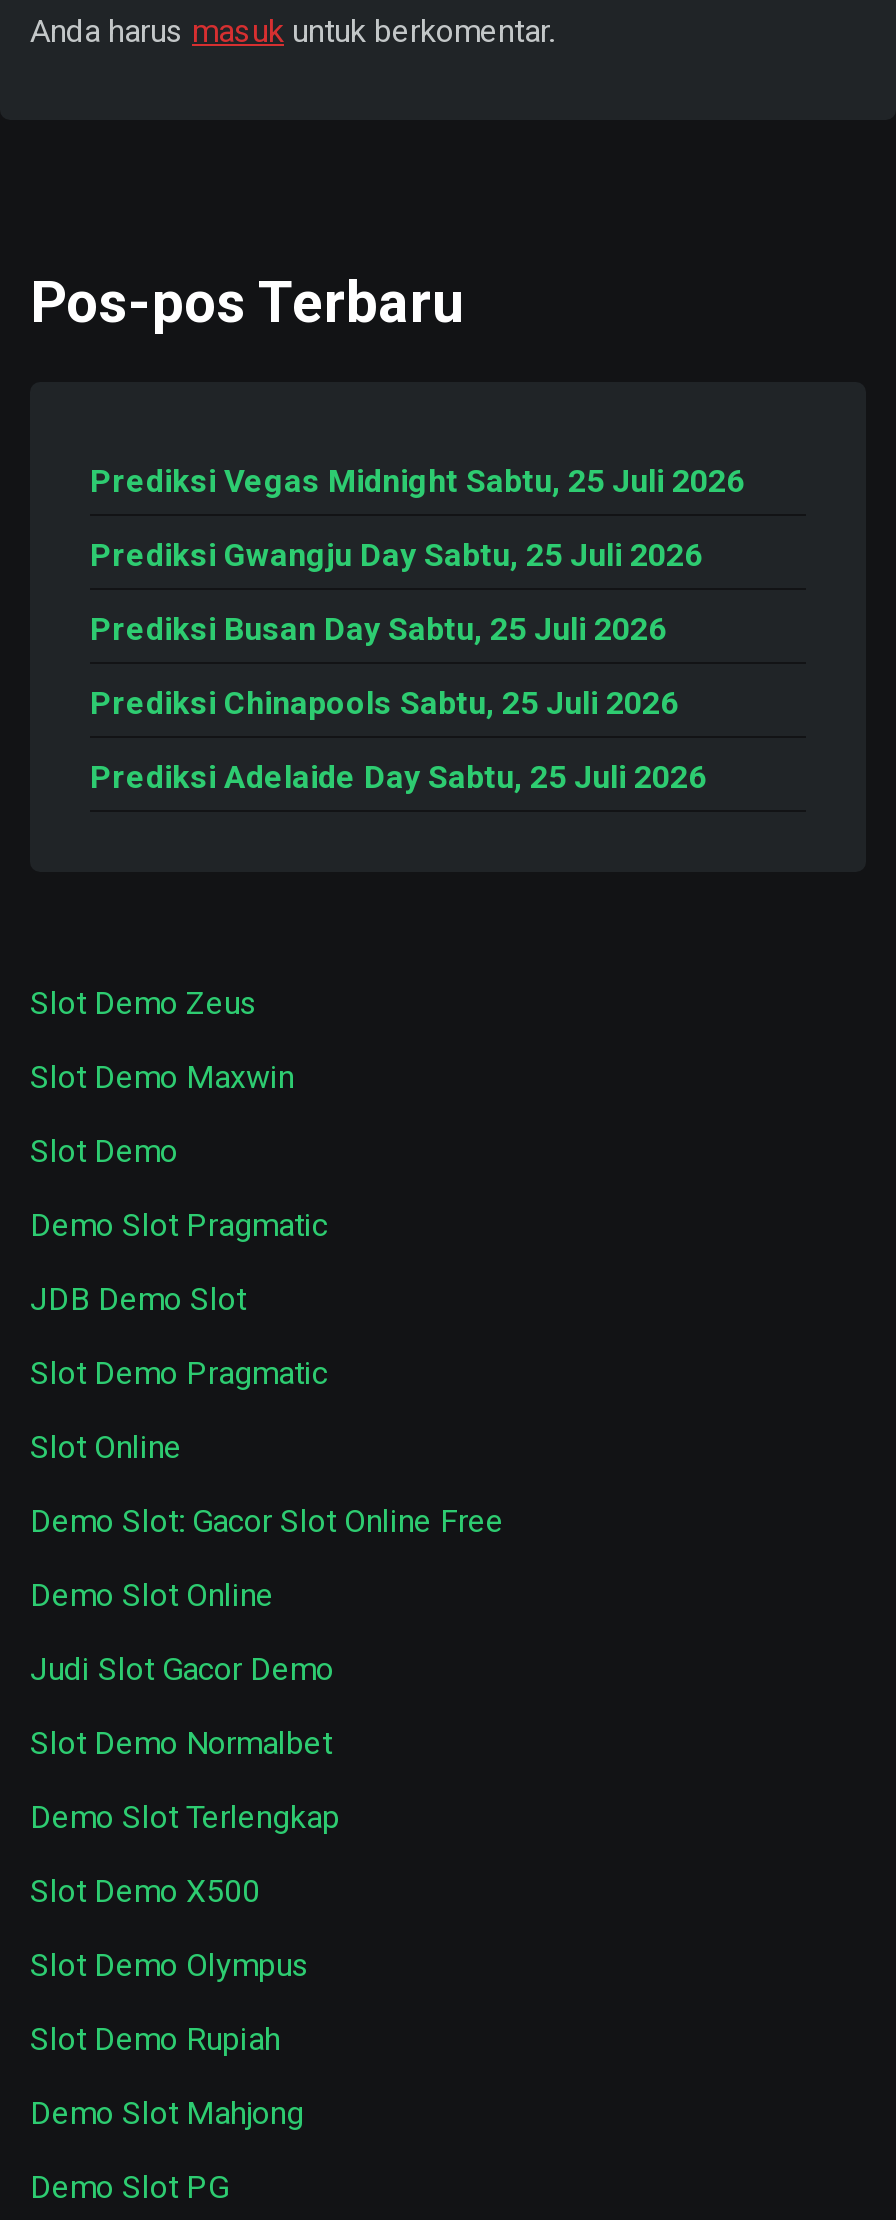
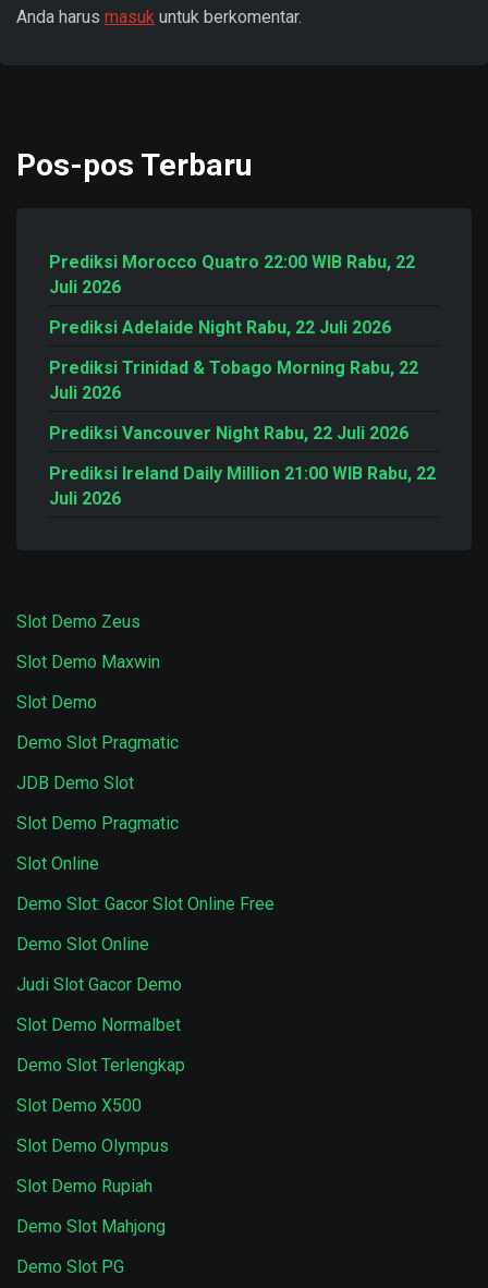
- Prediksi Vegas Midnight Sabtu, 25 Juli 2026
+ Prediksi Morocco Quatro 22:00 WIB Rabu, 22
+ Juli 2026

- Prediksi Gwangju Day Sabtu, 25 Juli 2026
+ Prediksi Adelaide Night Rabu, 22 Juli 2026

- Prediksi Busan Day Sabtu, 25 Juli 2026
+ Prediksi Trinidad & Tobago Morning Rabu, 22
+ Juli 2026

- Prediksi Chinapools Sabtu, 25 Juli 2026
+ Prediksi Vancouver Night Rabu, 22 Juli 2026

- Prediksi Adelaide Day Sabtu, 25 Juli 2026
+ Prediksi Ireland Daily Million 21:00 WIB Rabu, 22
+ Juli 2026
